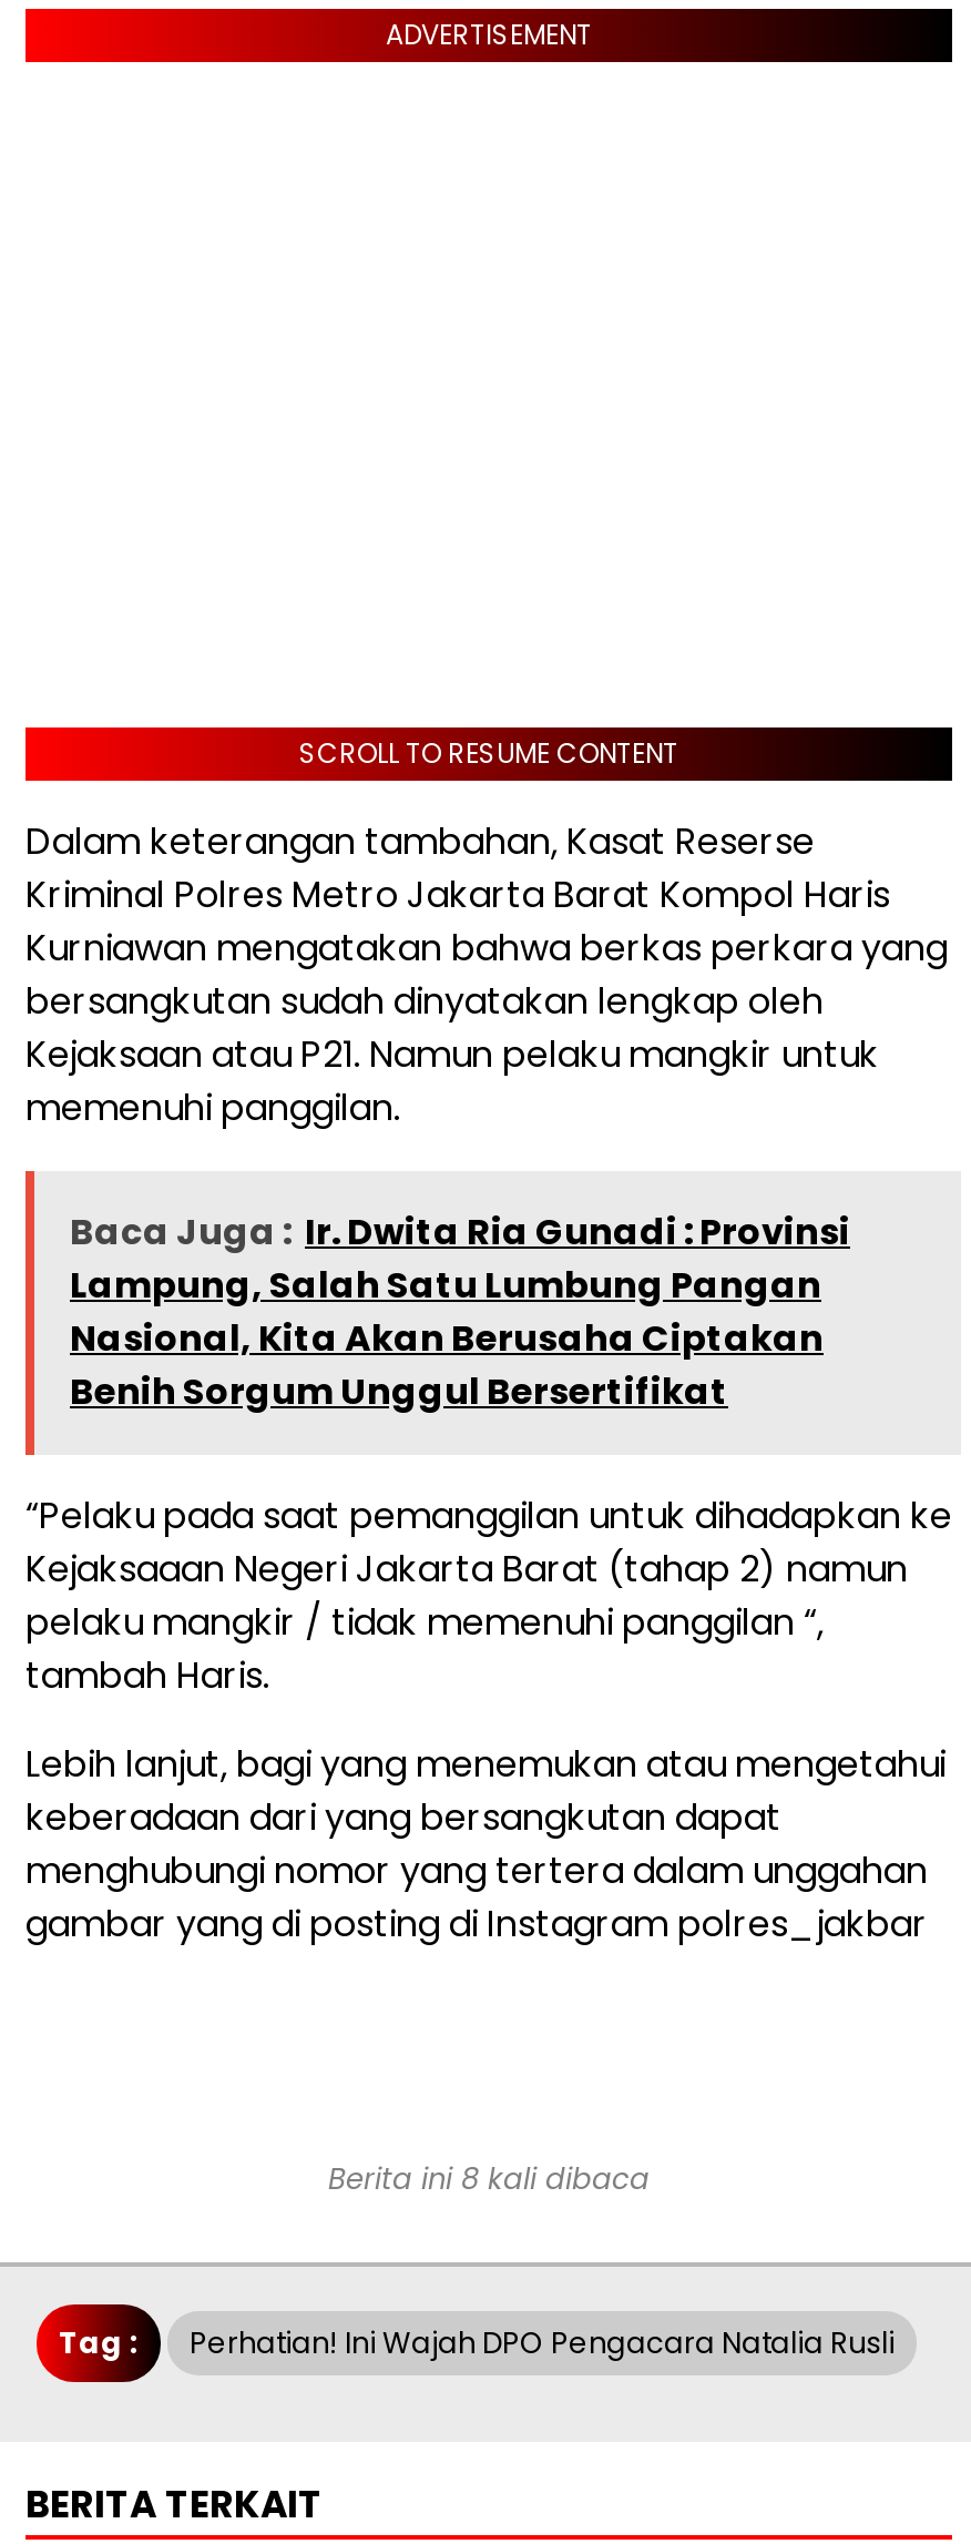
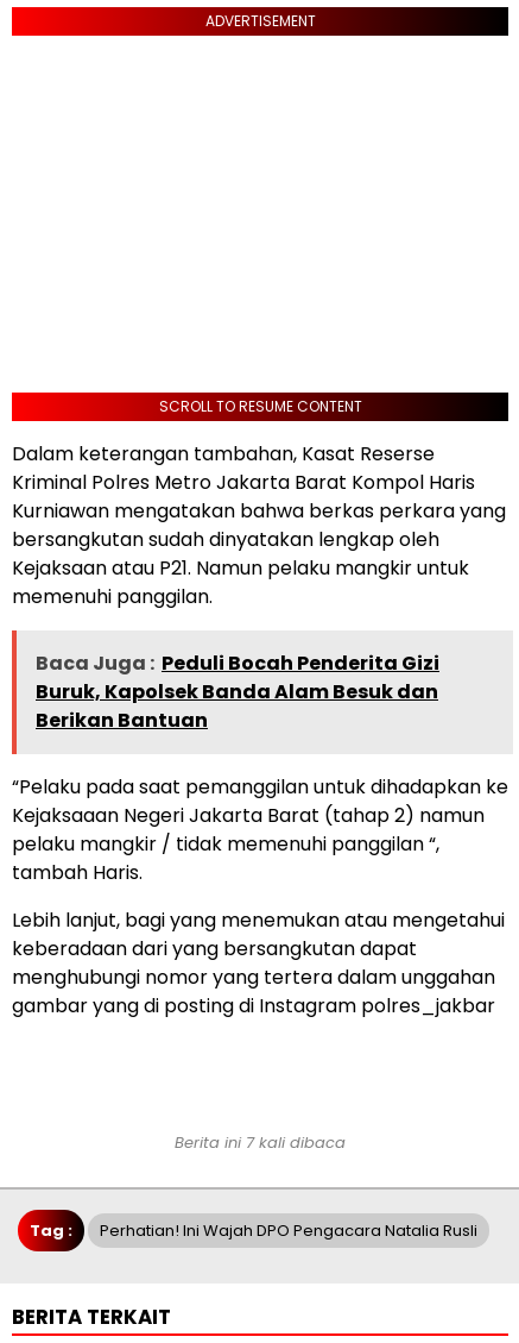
- Baca Juga : Ir. Dwita Ria Gunadi : Provinsi
- Lampung, Salah Satu Lumbung Pangan
- Nasional, Kita Akan Berusaha Ciptakan
- Benih Sorgum Unggul Bersertifikat
+ Baca Juga : Peduli Bocah Penderita Gizi
+ Buruk, Kapolsek Banda Alam Besuk dan
+ Berikan Bantuan

- Berita ini 8 kali dibaca
+ Berita ini 7 kali dibaca
